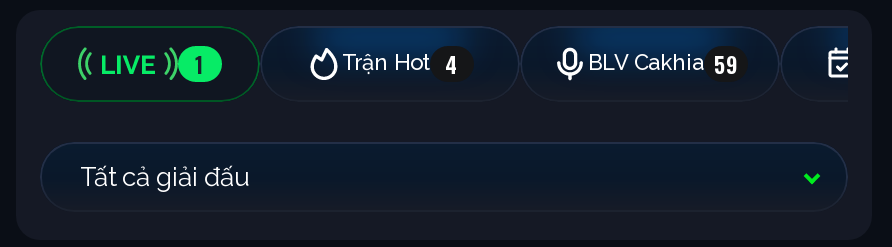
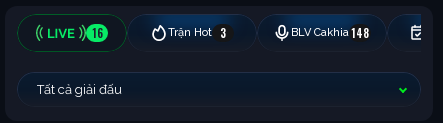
- 1
- Trận Hot 4
- BLV Cakhia 59
+ 16
+ Trận Hot
+ 3
+ BLV Cakhia 148
